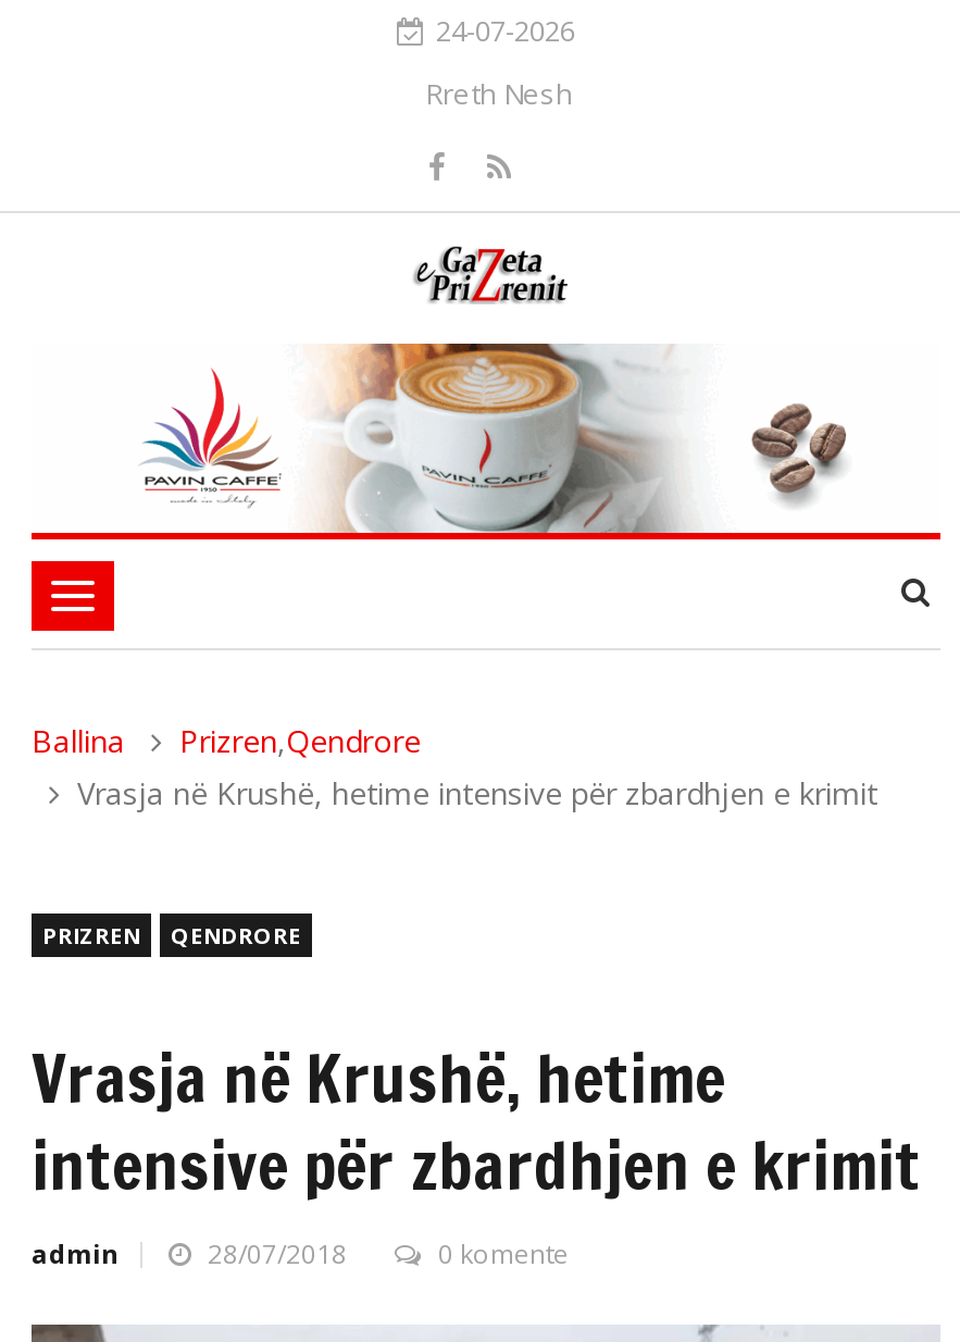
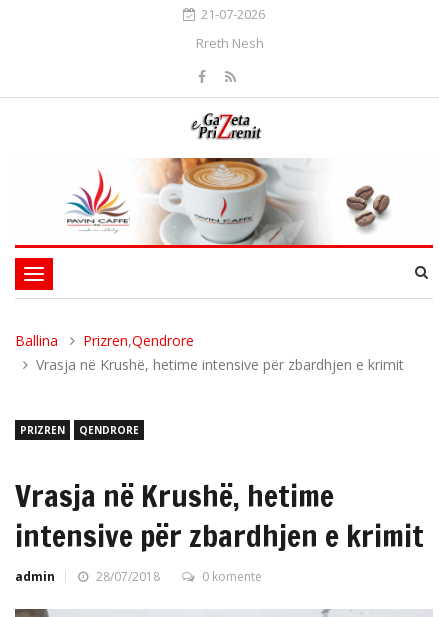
- 24-07-2026
+ 21-07-2026
